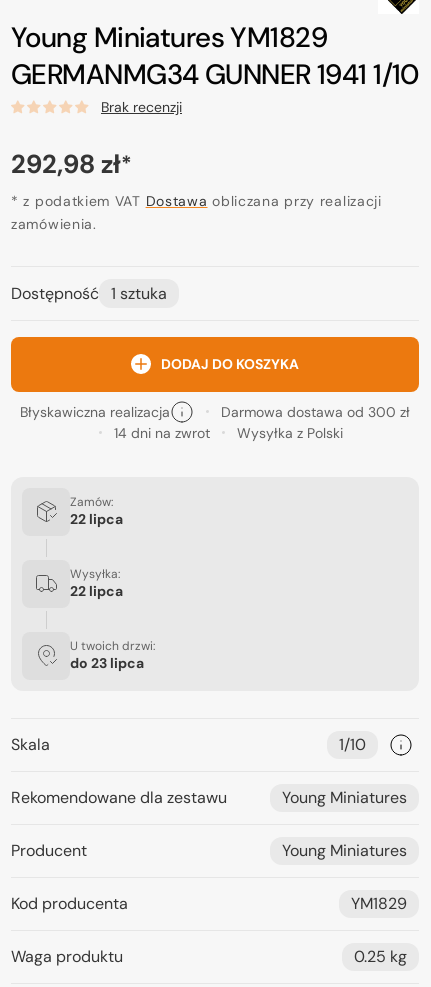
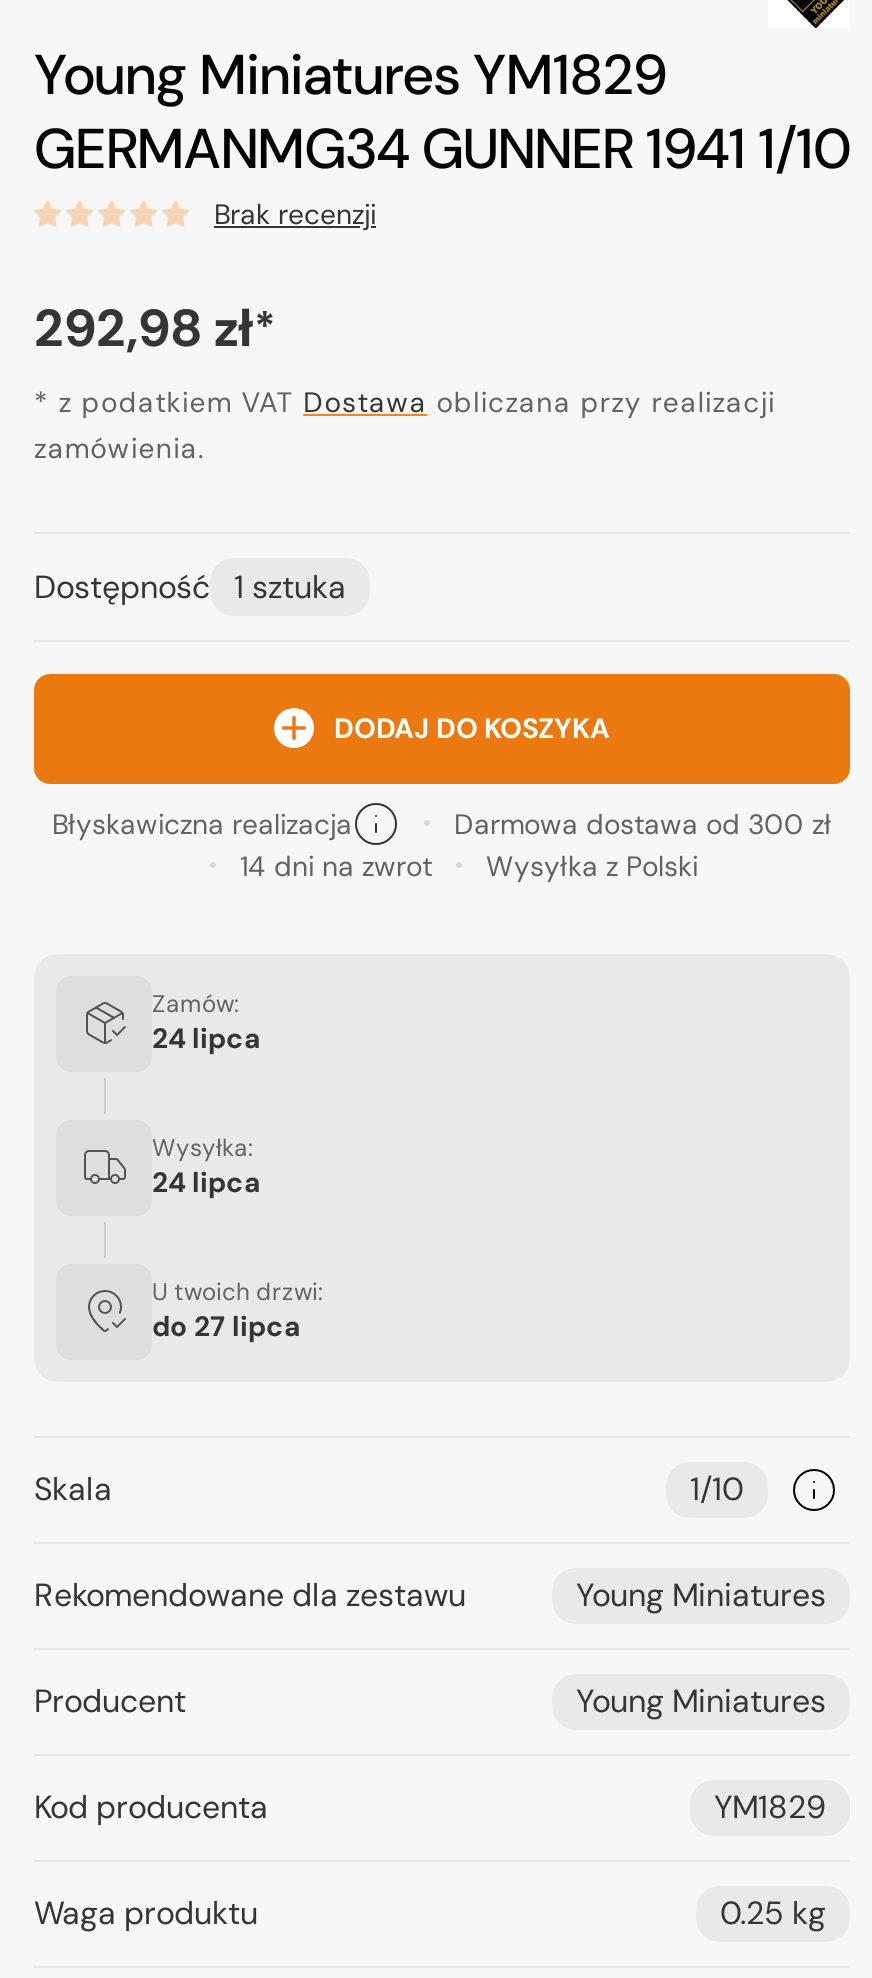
- 22 lipca
+ 24 lipca

- 22 lipca
+ 24 lipca

- do 23 lipca
+ do 27 lipca
